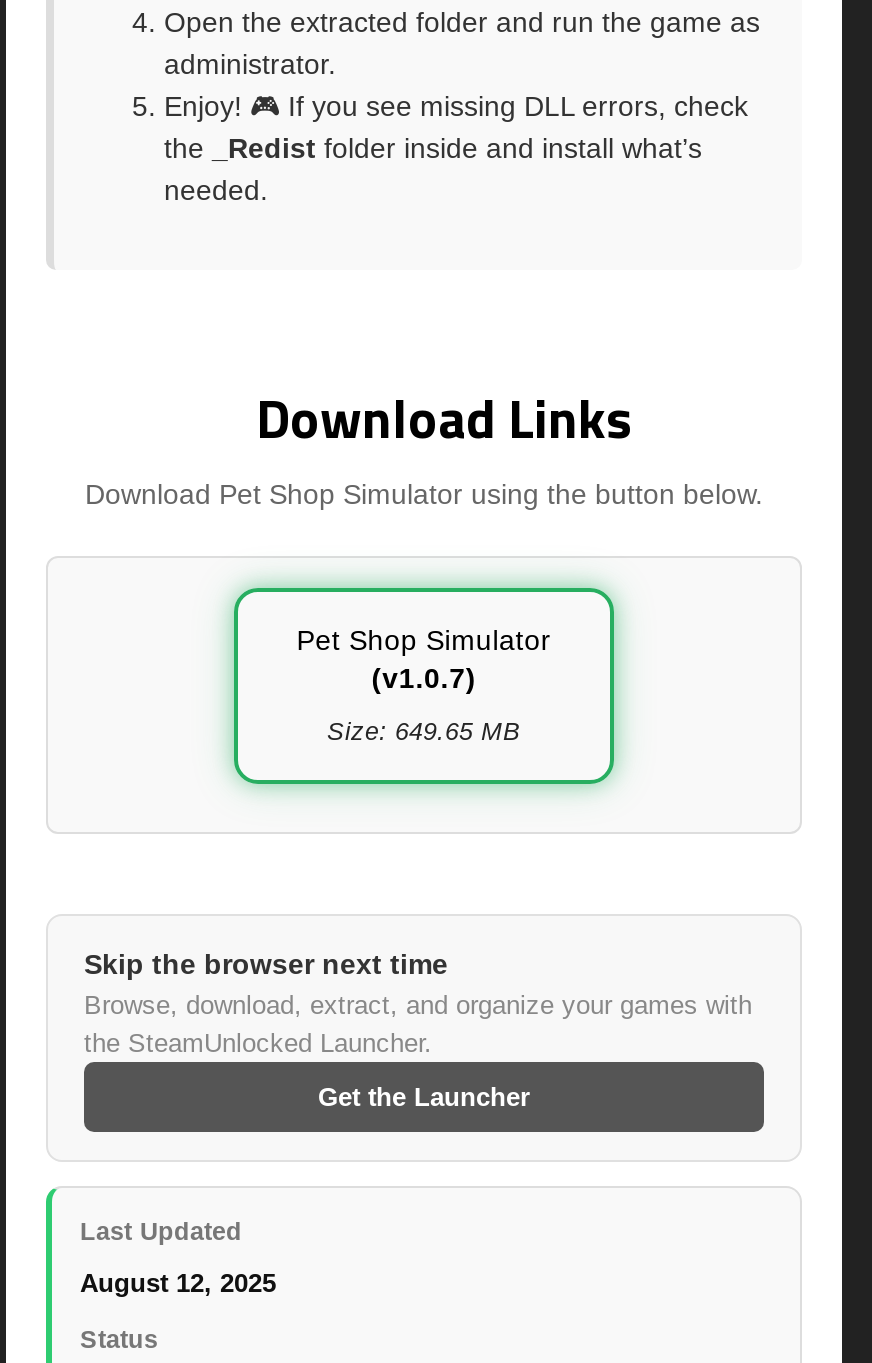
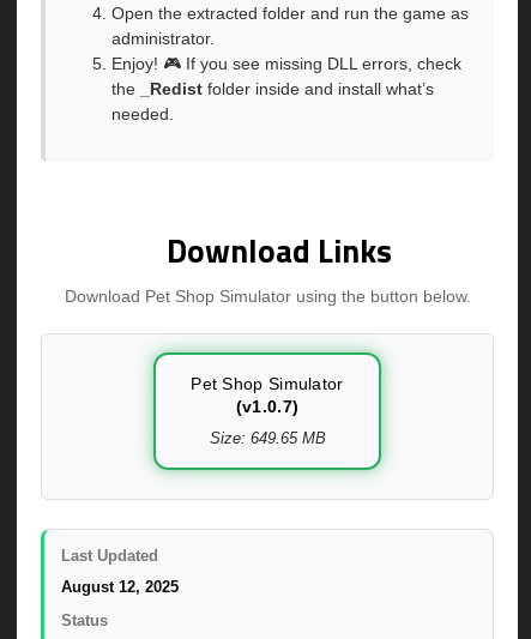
- Skip the browser next time
- Browse, download, extract, and organize your games with
- the SteamUnlocked Launcher.
- Get the Launcher
